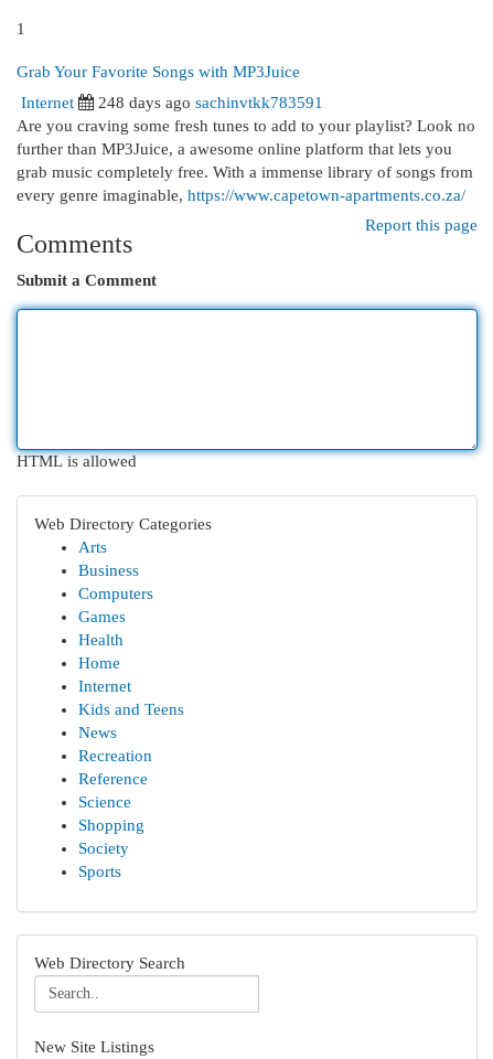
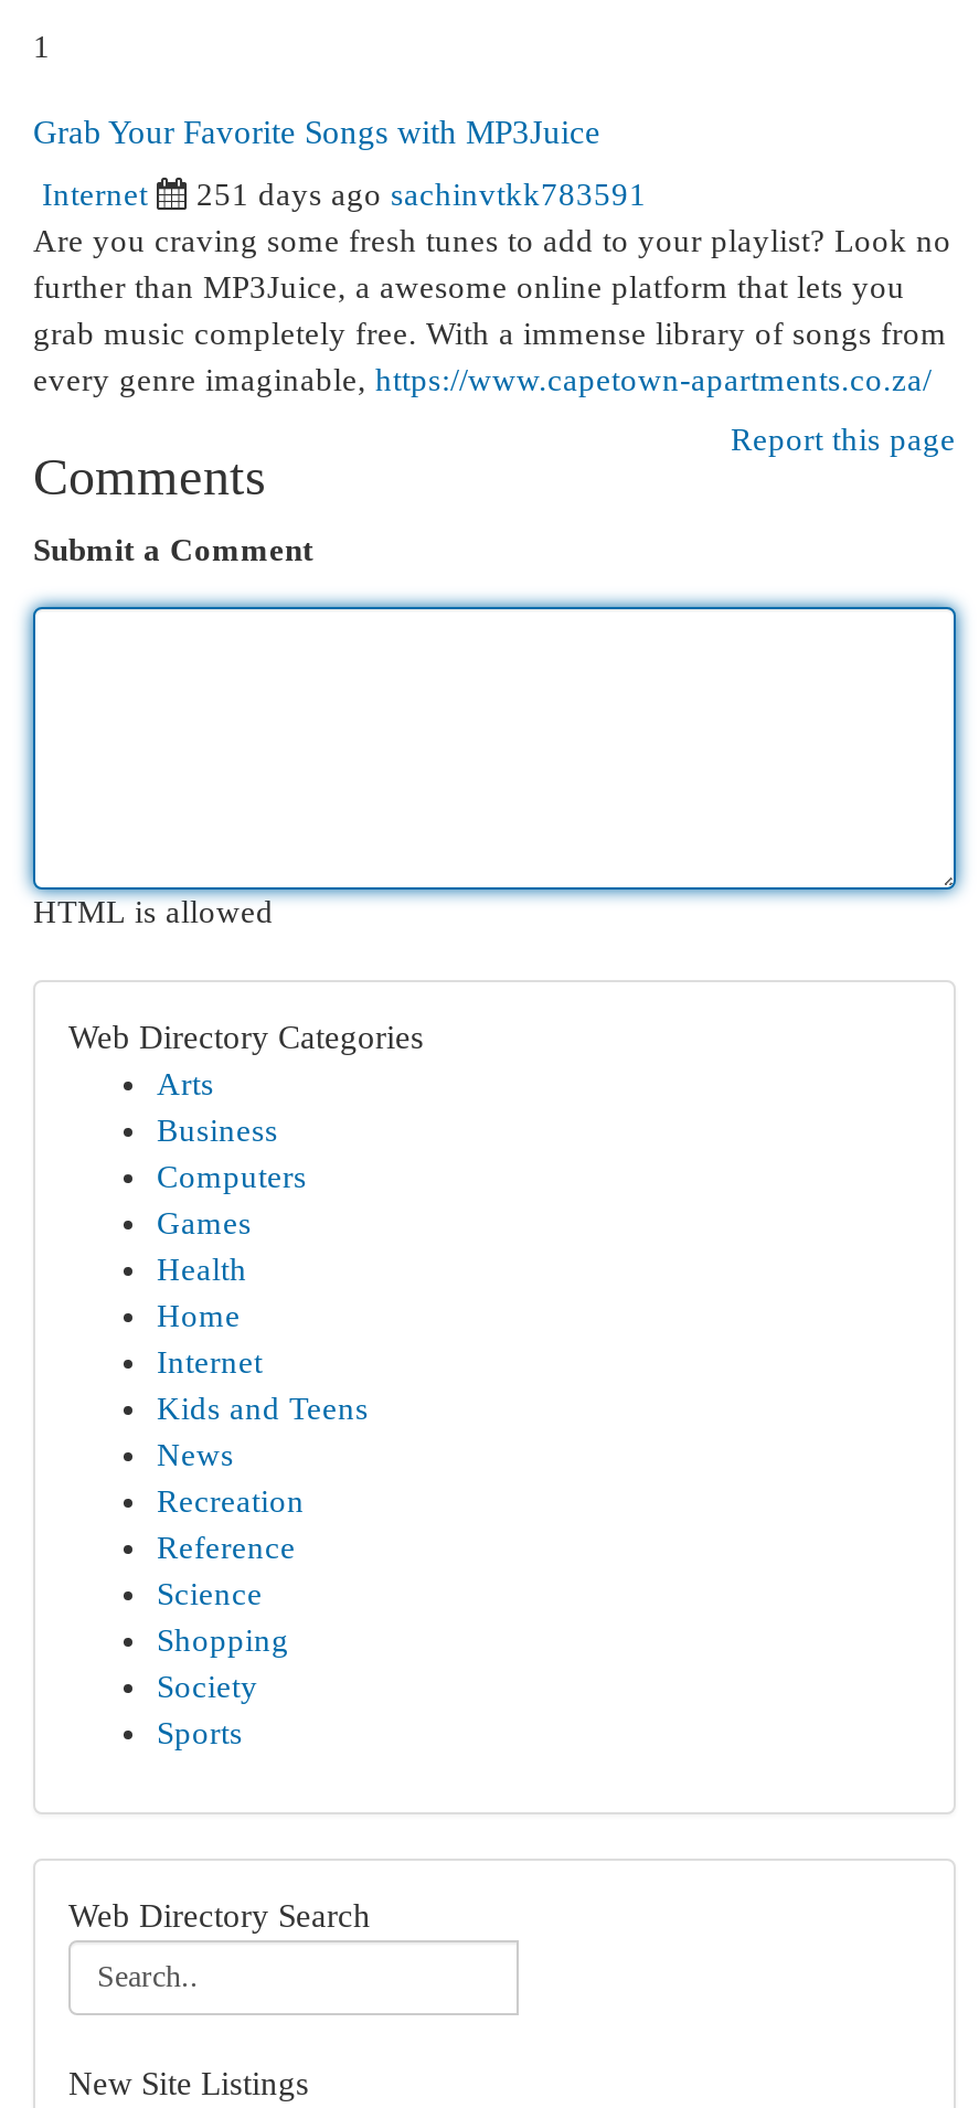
- 248 days ago sachinvtkk783591
+ 251 days ago sachinvtkk783591
